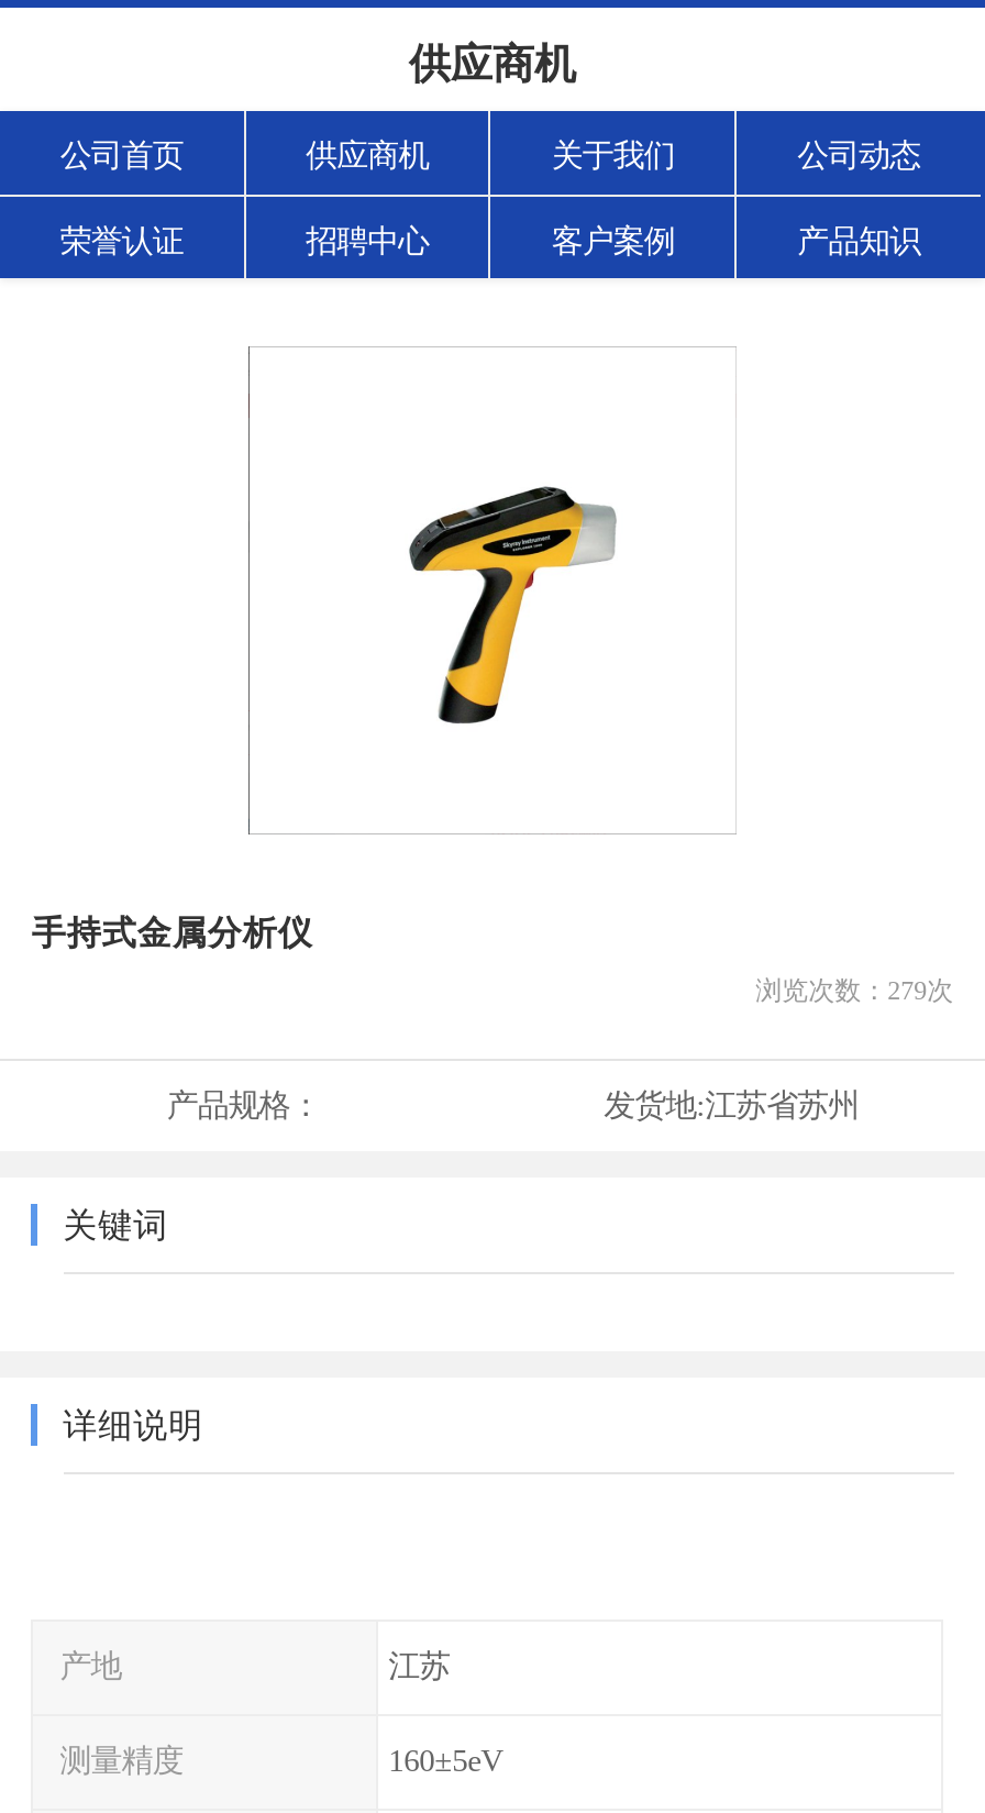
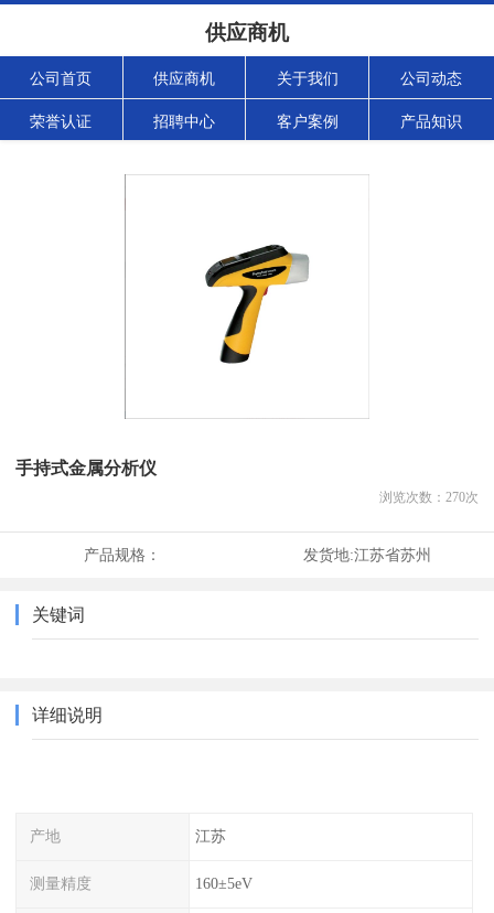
- 浏览次数：279次
+ 浏览次数：270次
